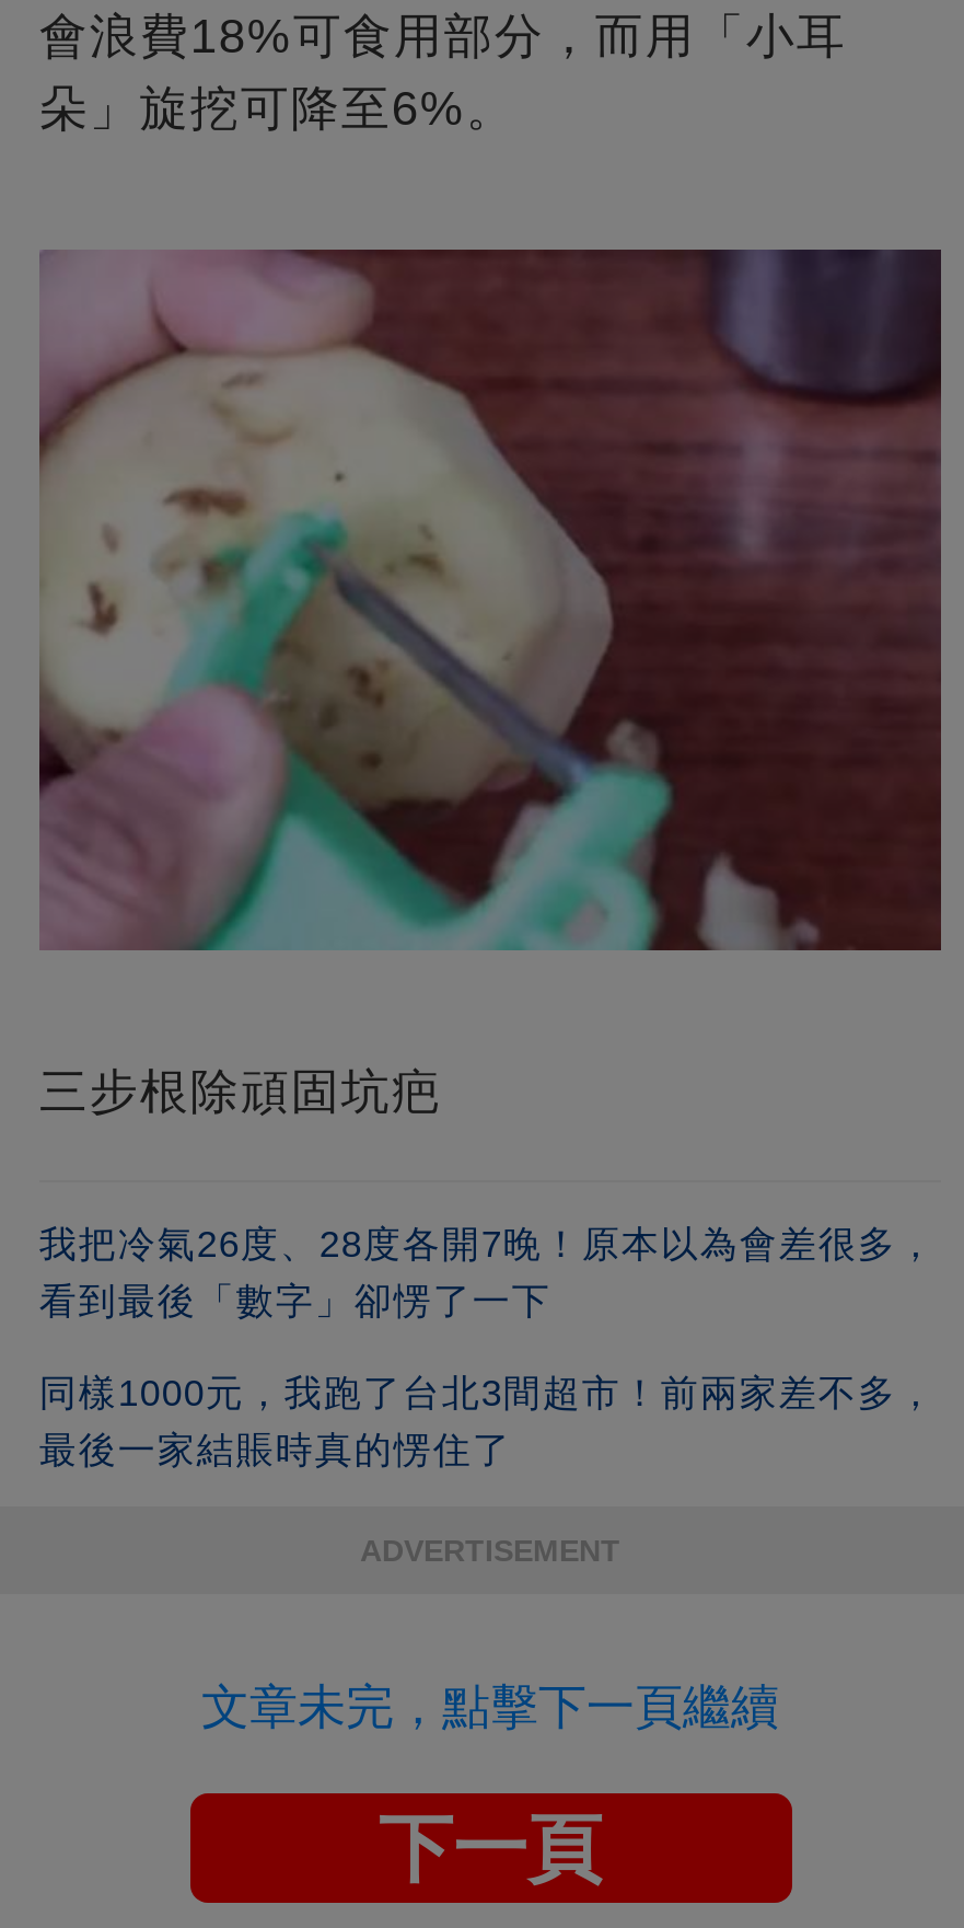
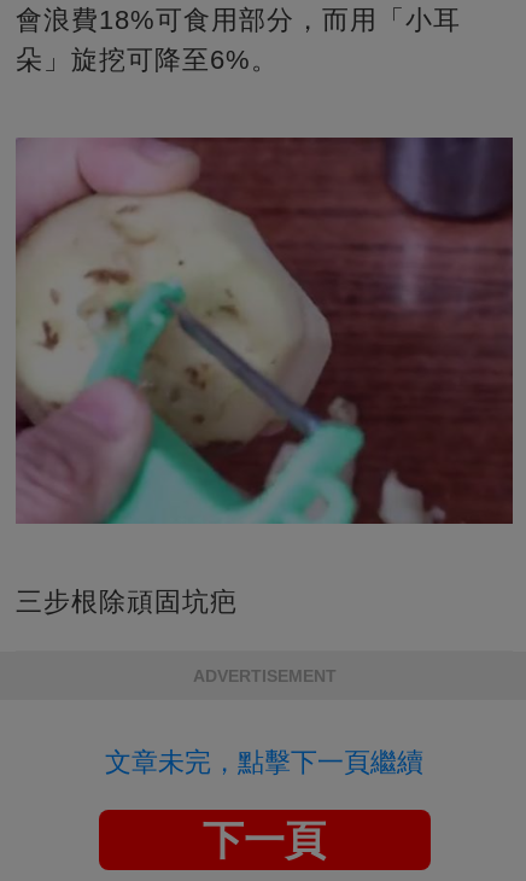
- 我把冷氣26度、28度各開7晚！原本以為會差很多，
- 看到最後「數字」卻愣了一下
- 同樣1000元，我跑了台北3間超市！前兩家差不多，
- 最後一家結賬時真的愣住了
